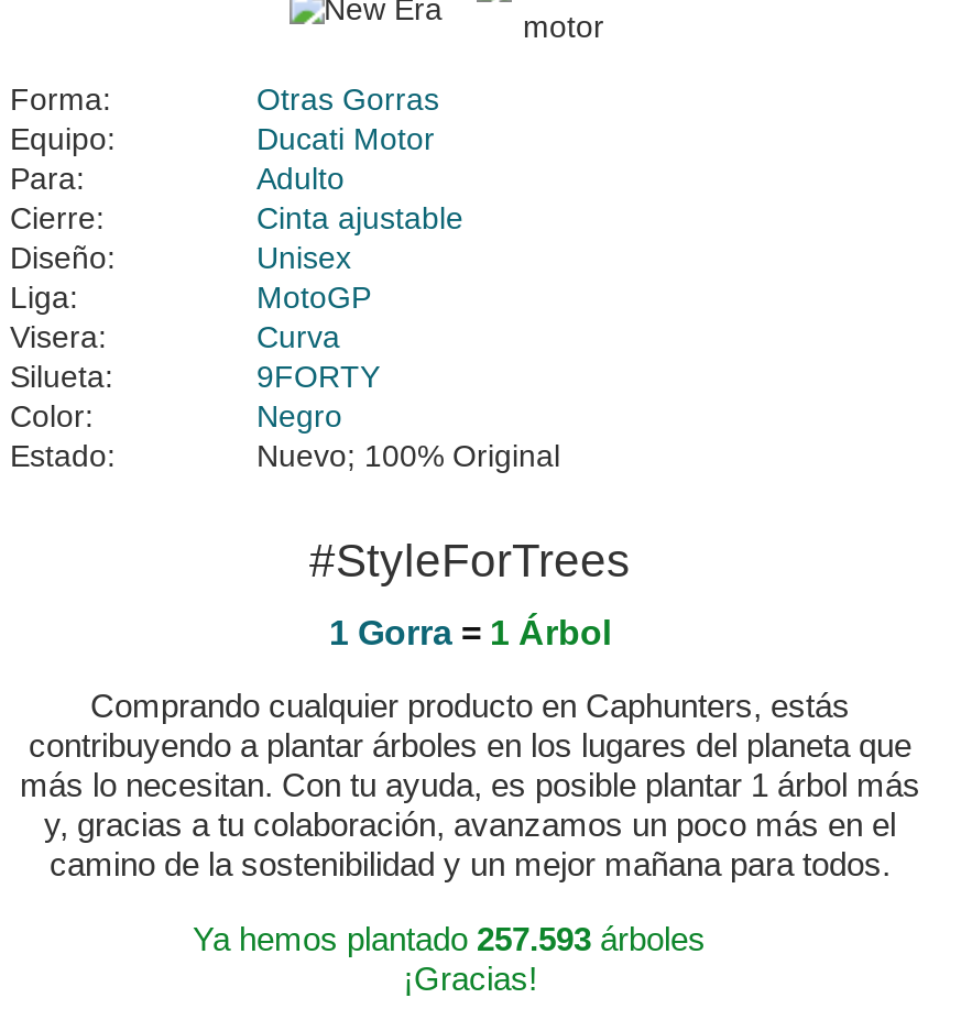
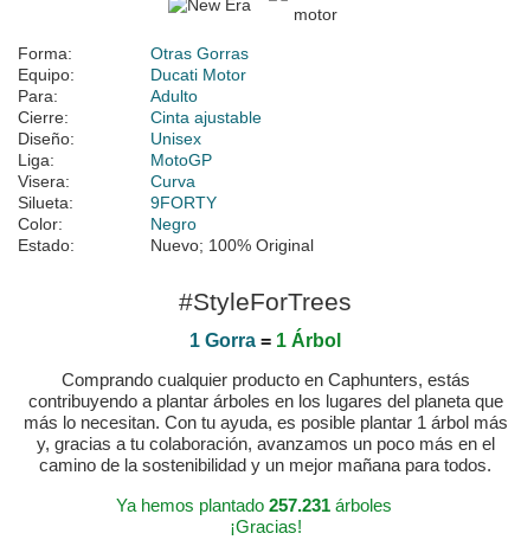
- Ya hemos plantado 257.593 árboles
+ Ya hemos plantado 257.231 árboles
